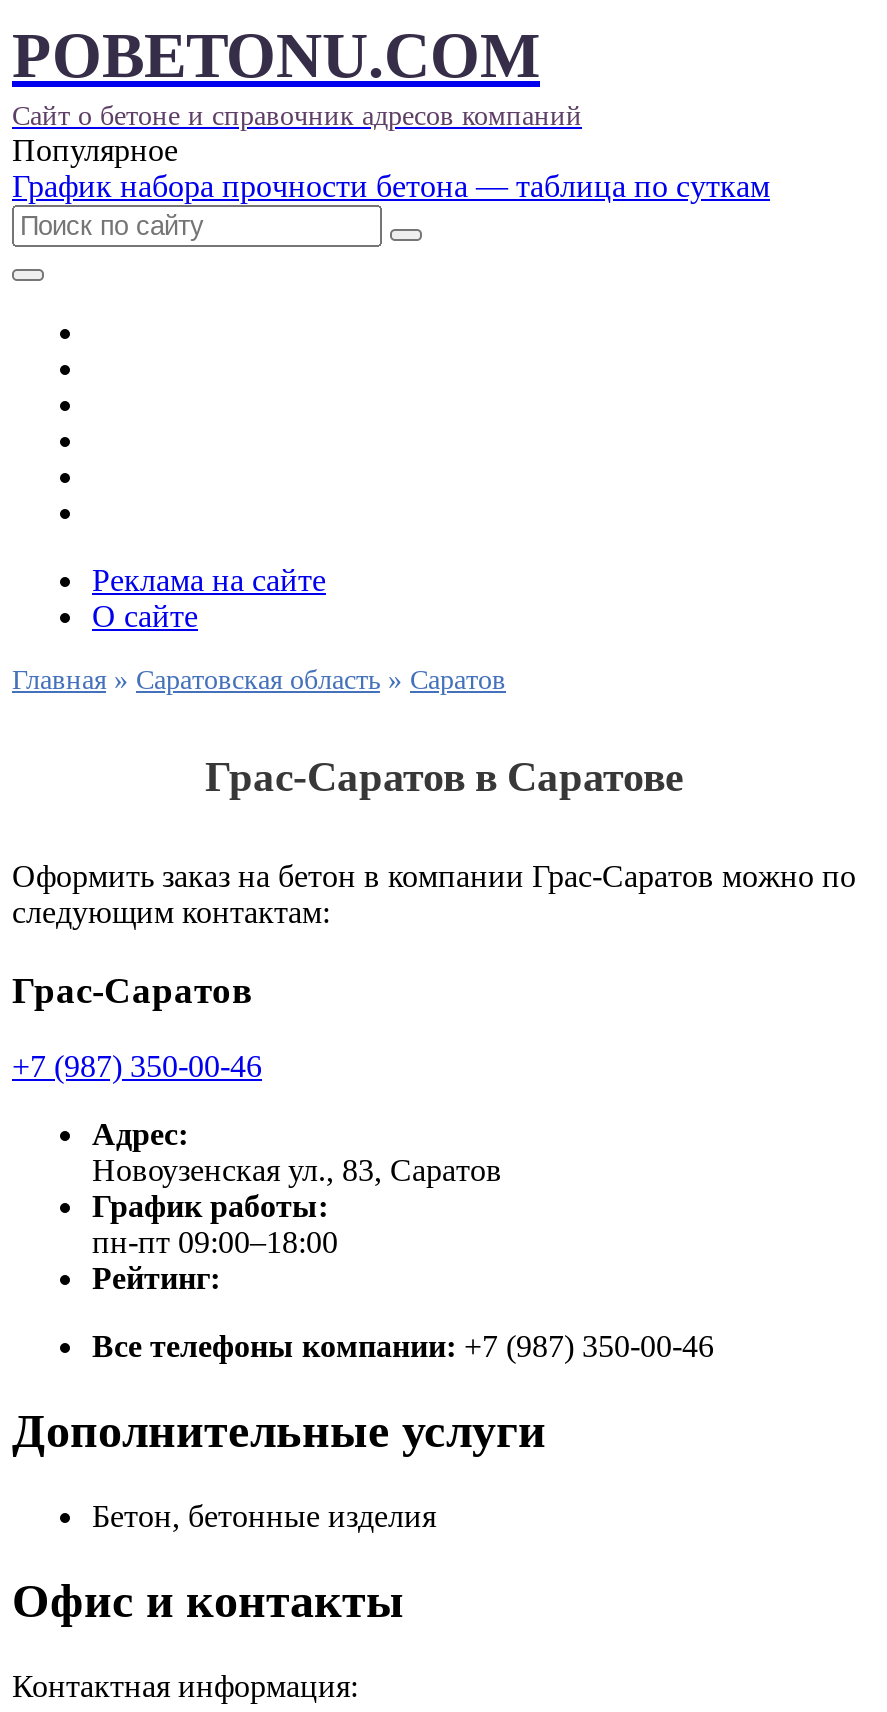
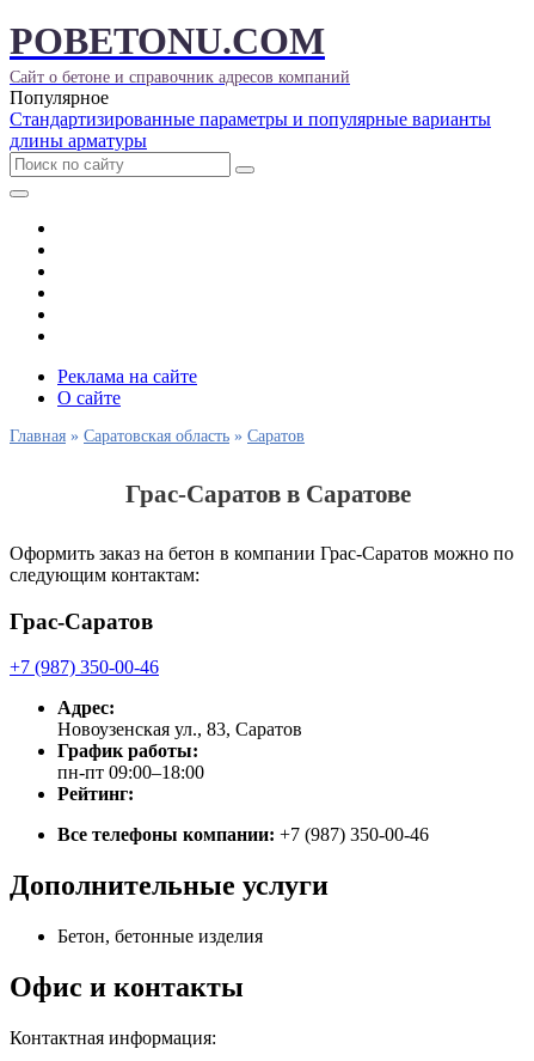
- График набора прочности бетона — таблица по суткам
+ Стандартизированные параметры и популярные варианты
+ длины арматуры
